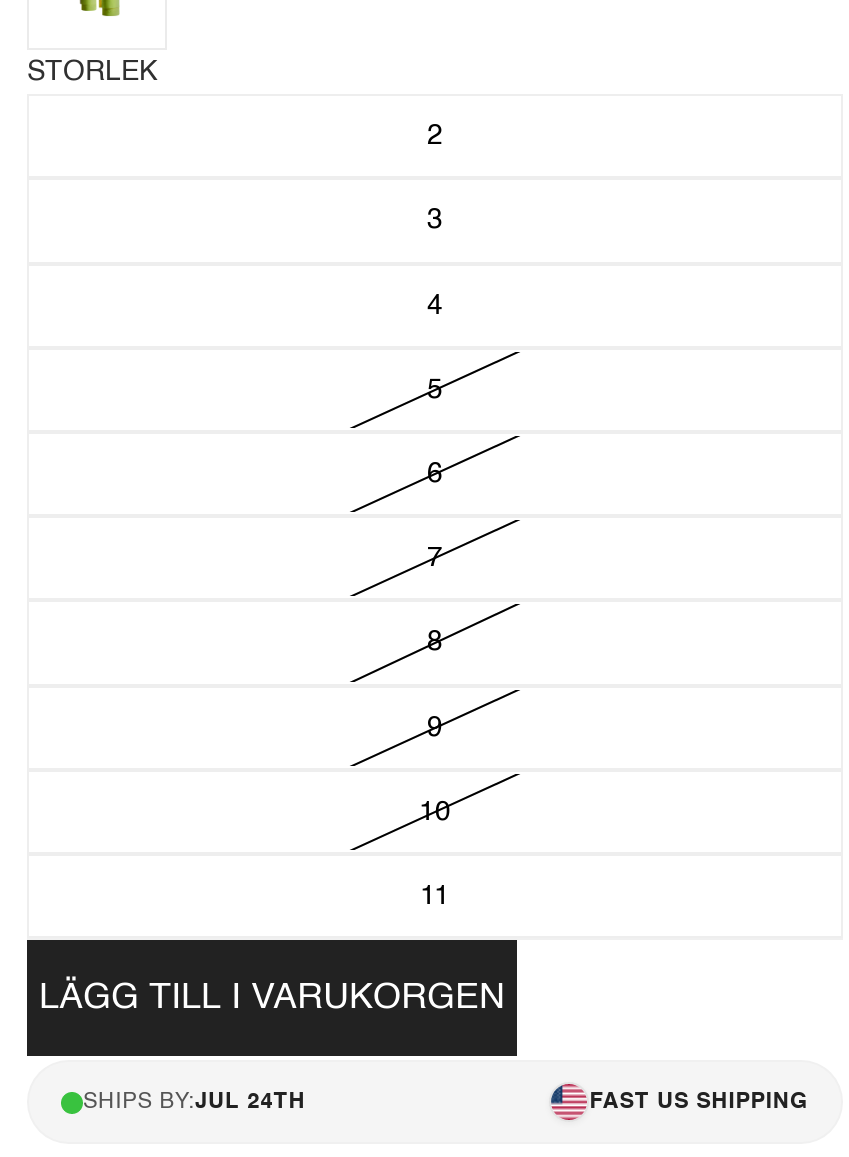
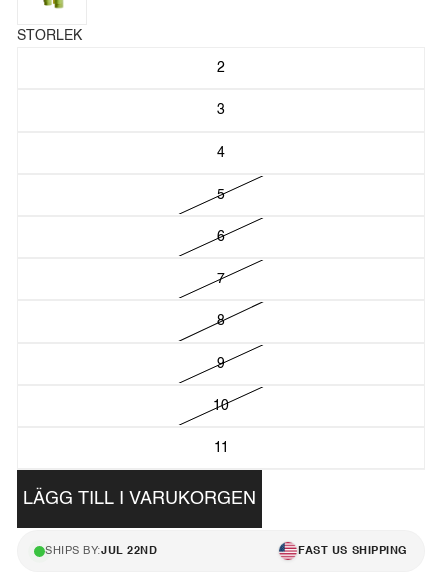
- SHIPS BY:JUL 24TH
+ SHIPS BY:JUL 22ND
